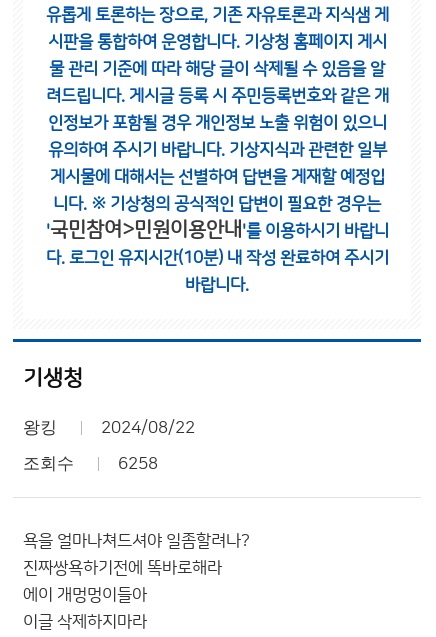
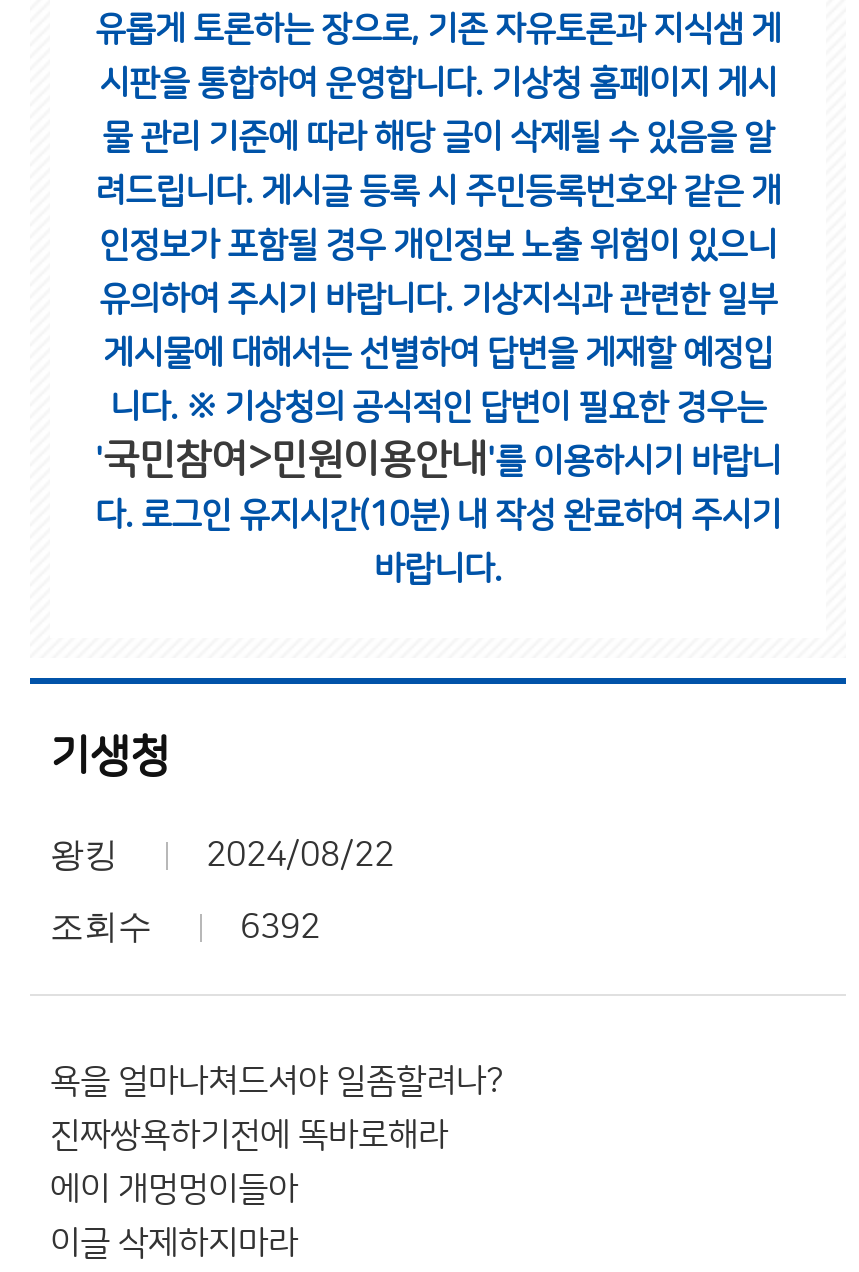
- 6258
+ 6392
